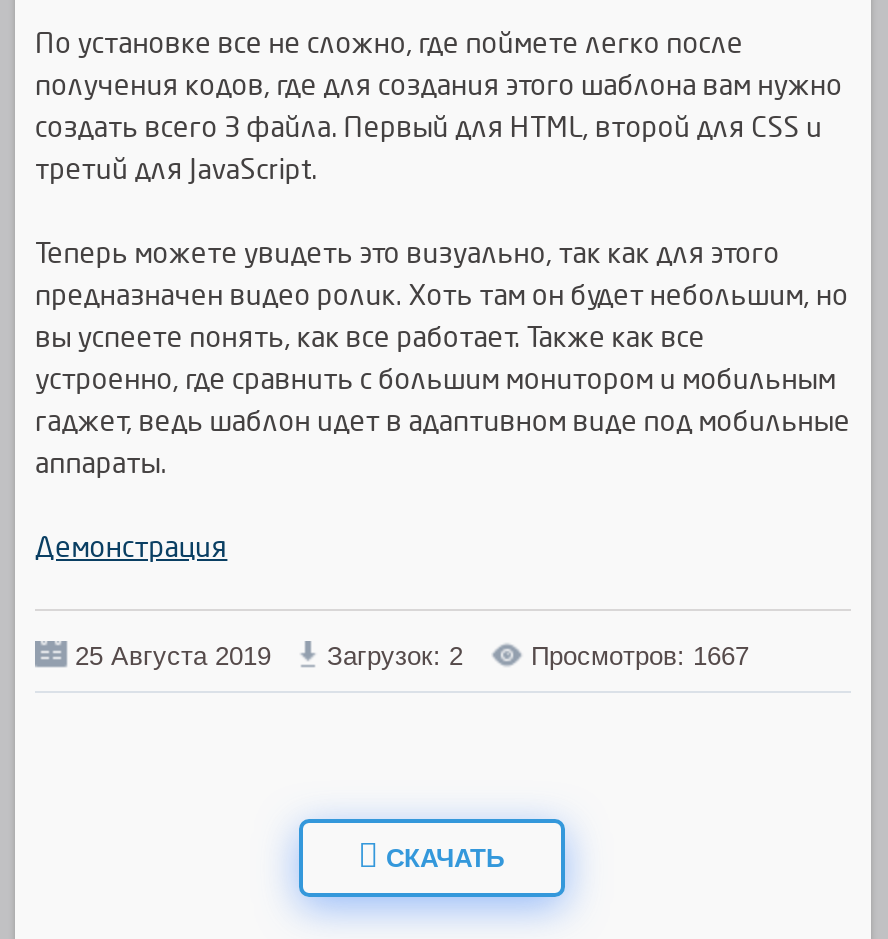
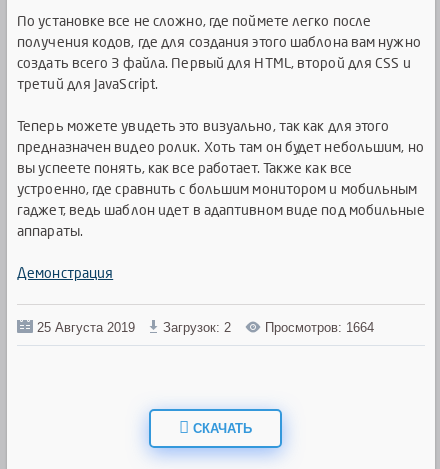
- Просмотров: 1667
+ Просмотров: 1664
